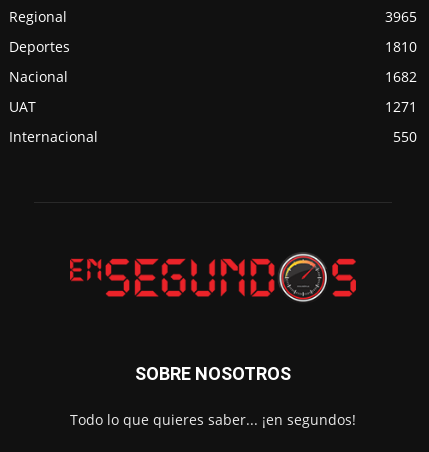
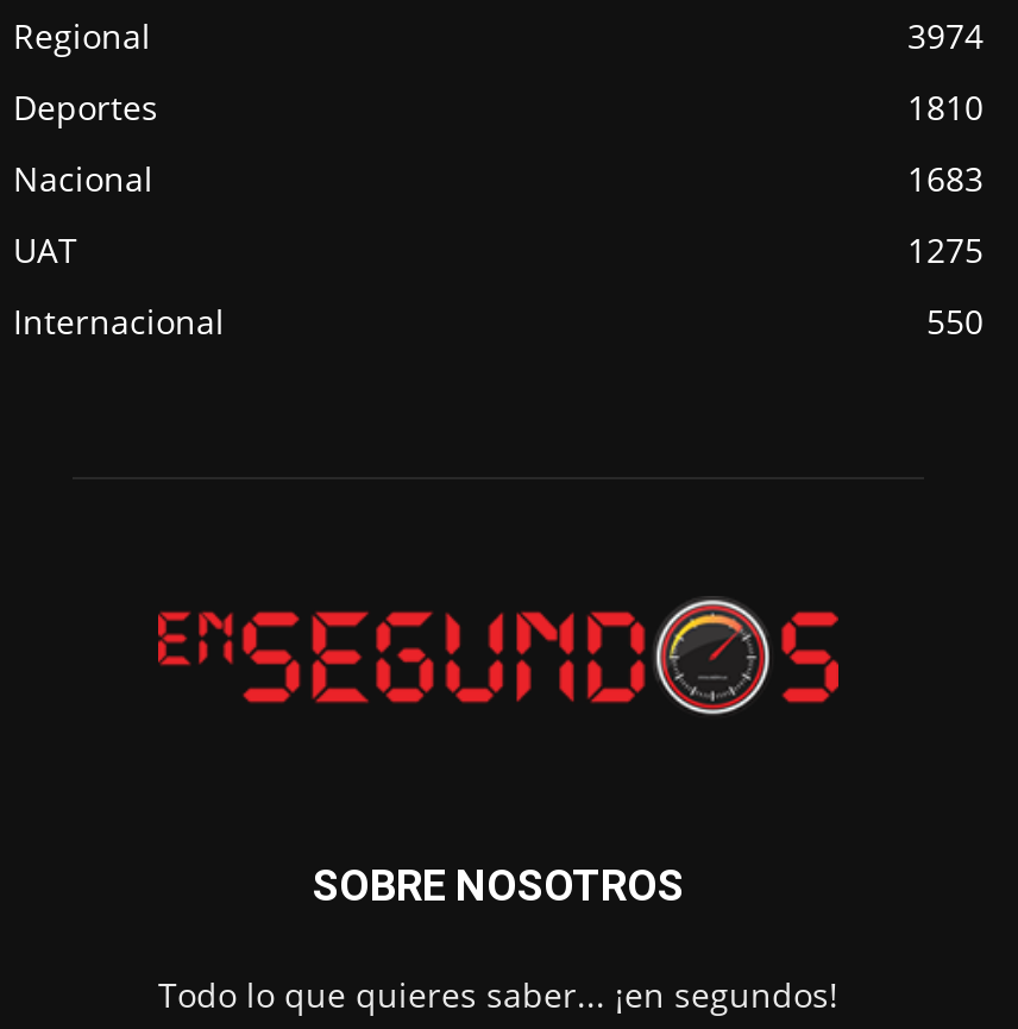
- 3965
+ 3974

- 1682
+ 1683

- 1271
+ 1275
